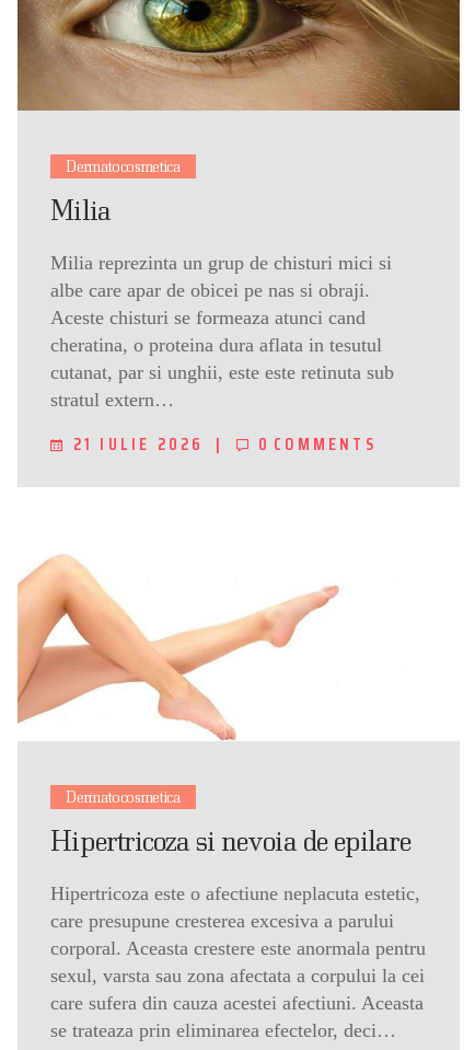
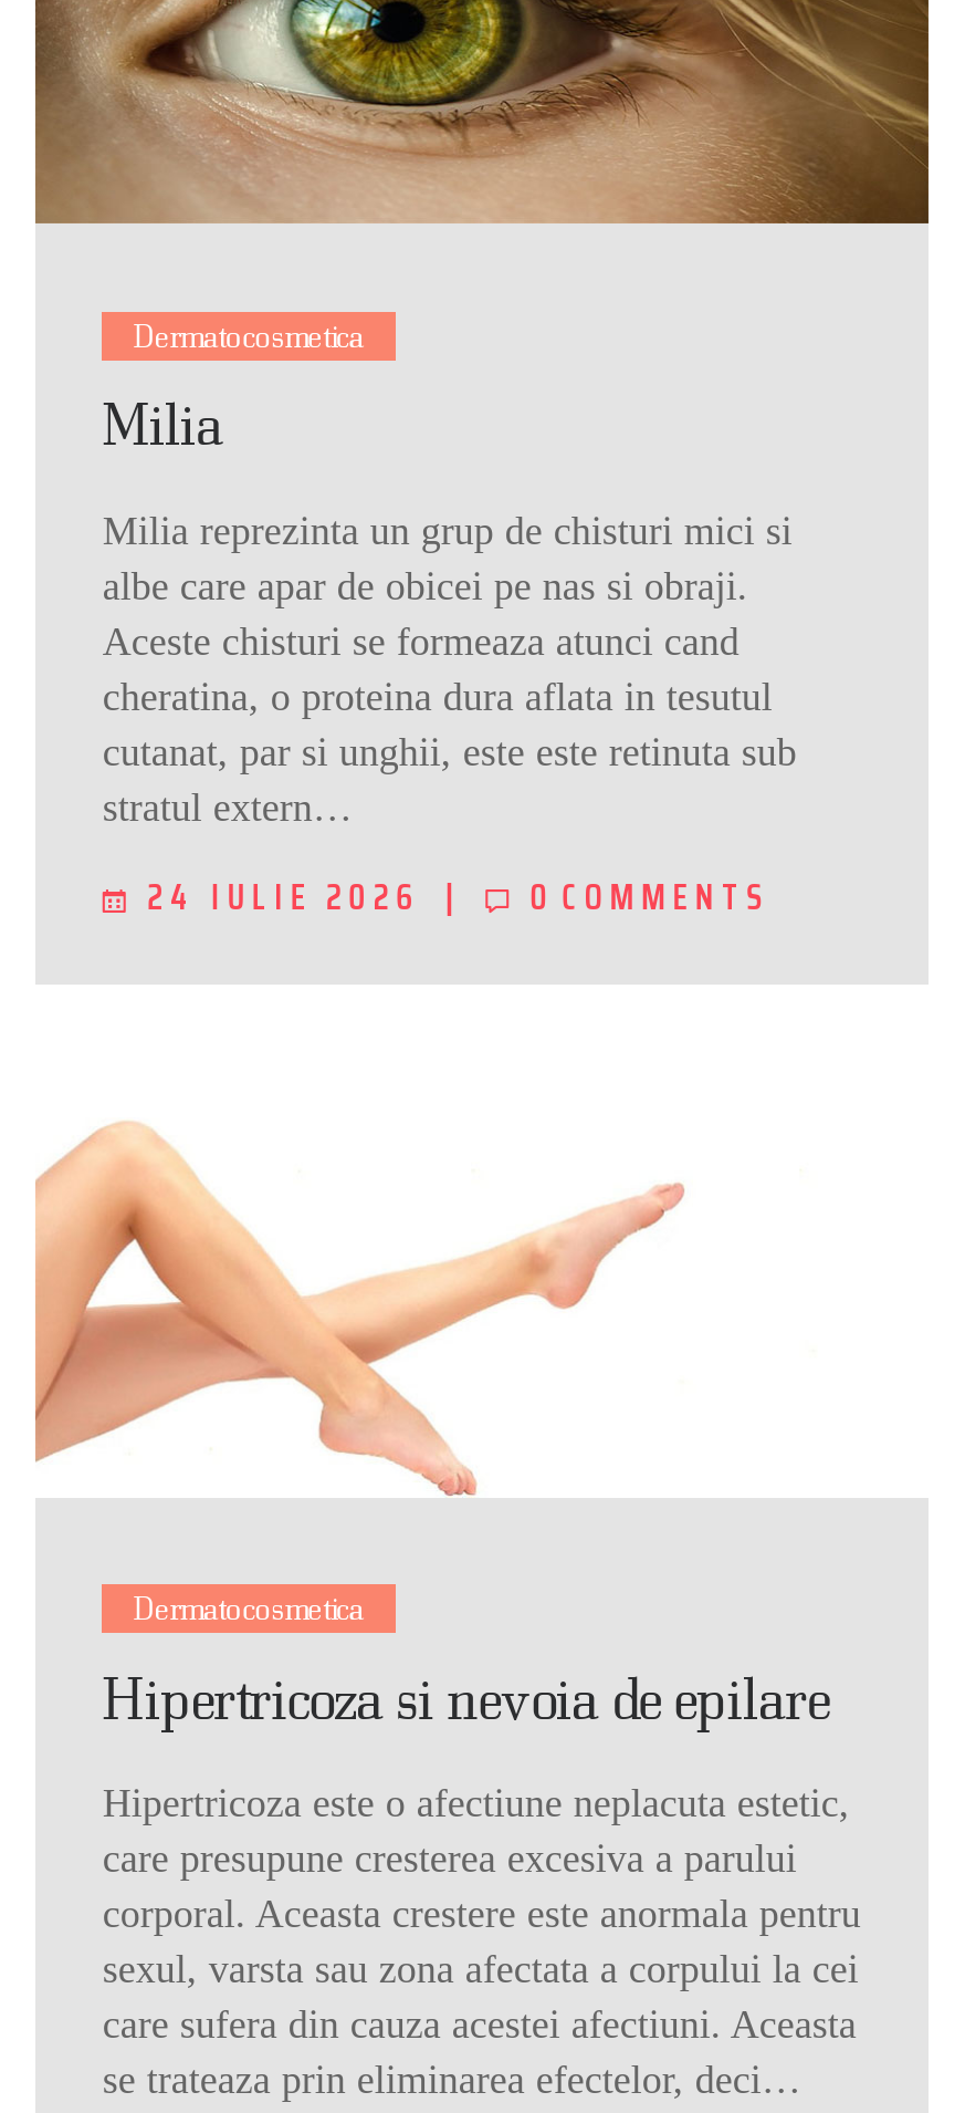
- 21 IULIE 2026 0 COMMENTS
+ 24 IULIE 2026 0 COMMENTS
